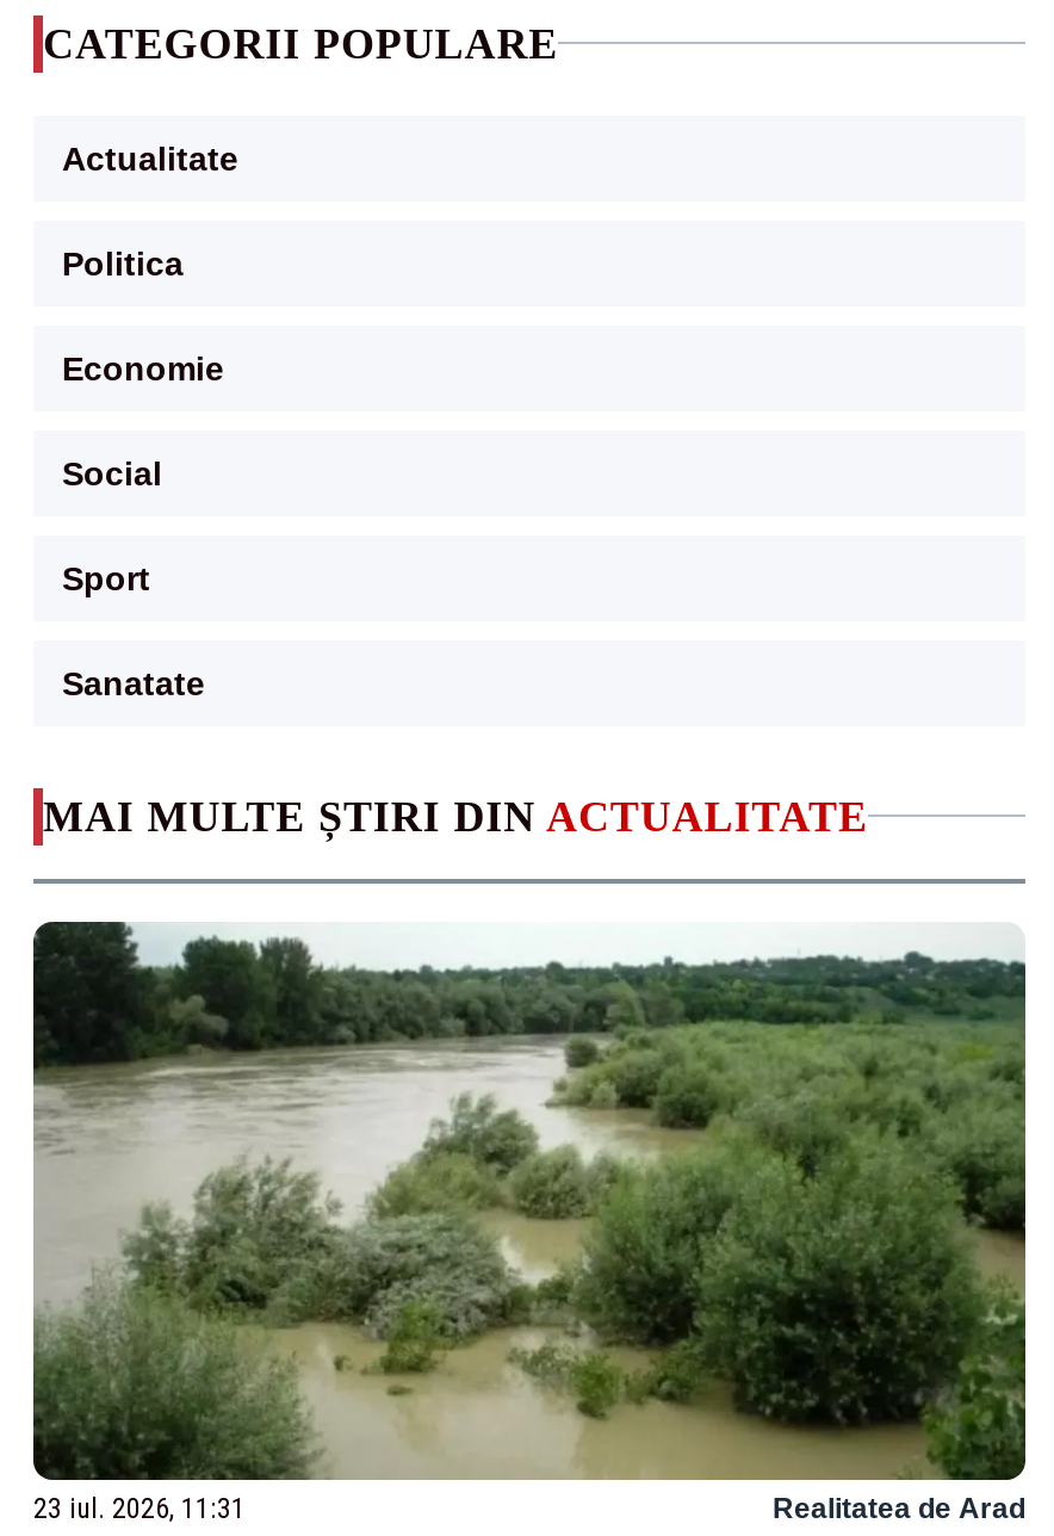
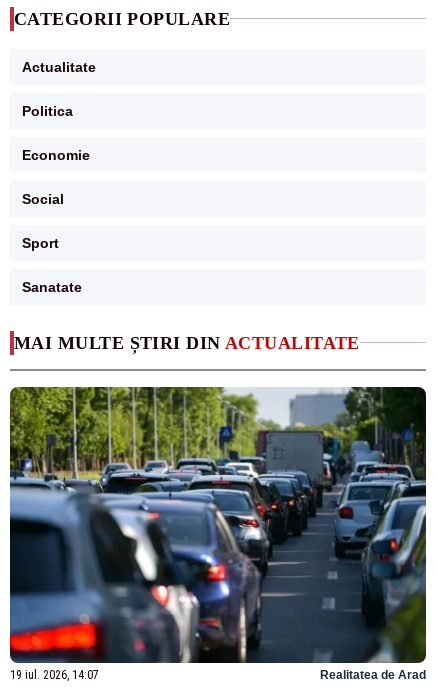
- [image]
- 23 iul. 2026, 11:31
+ [image]
+ 19 iul. 2026, 14:07
